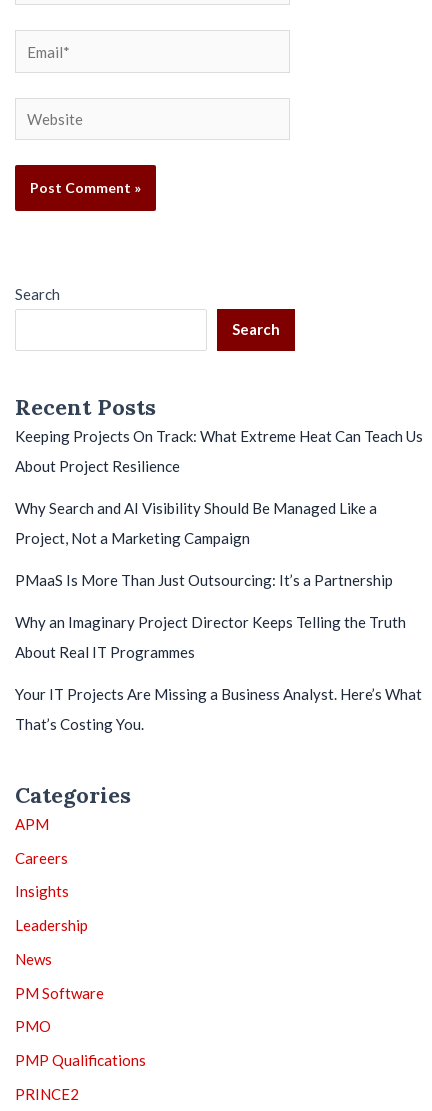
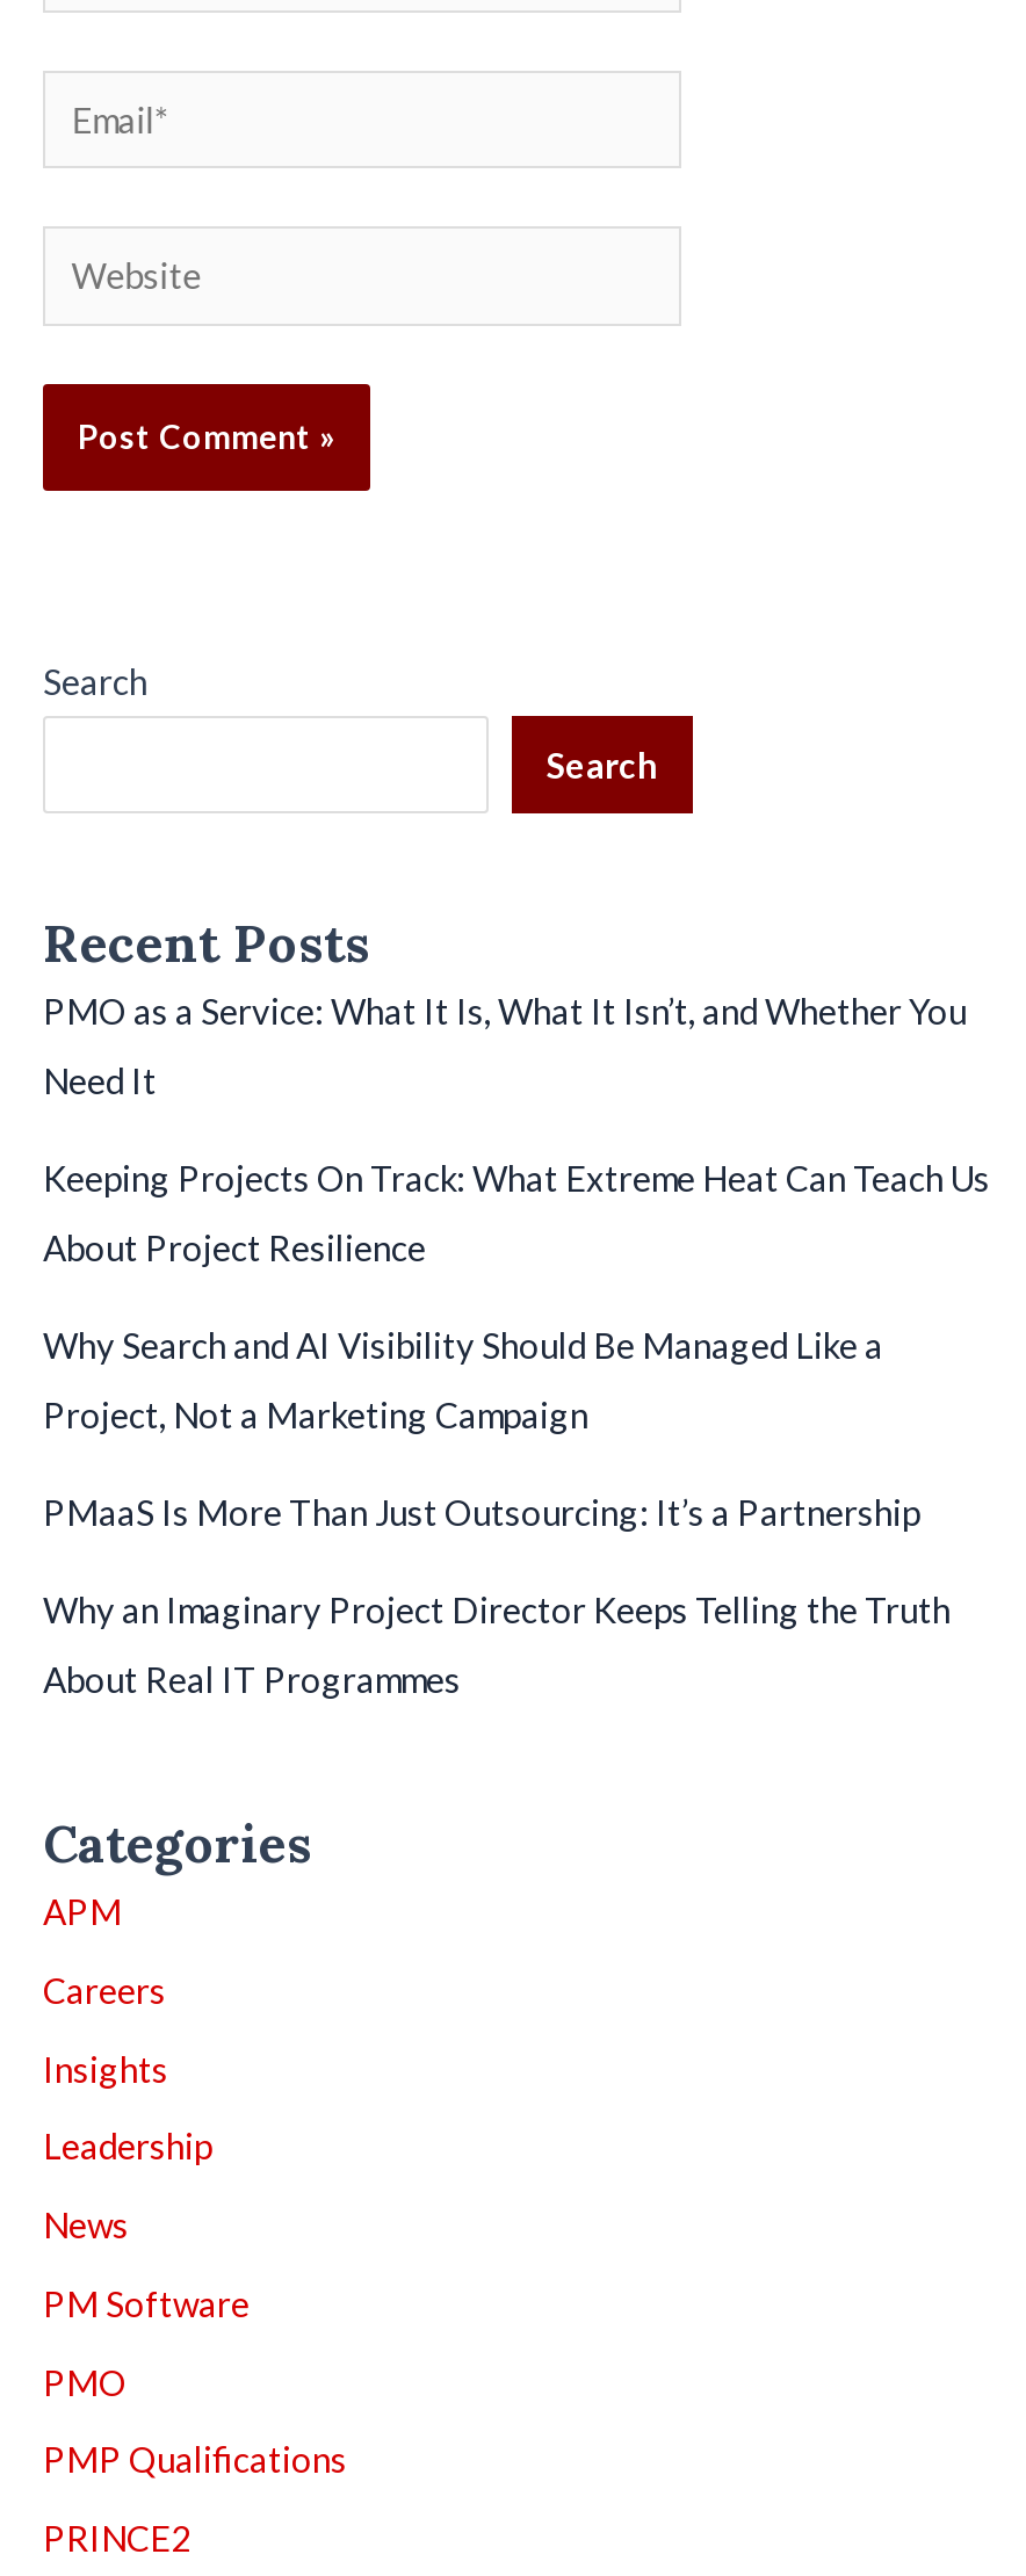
+ PMO as a Service: What It Is, What It Isn’t, and Whether You
+ Need It

moved down: Keeping Projects On Track: What Extreme Heat Can Teach Us | About Project Resilience | Why Search and AI Visibility Should Be Managed Like a | Project, Not a Marketing Campaign | PMaaS Is More Than Just Outsourcing: It’s a Partnership | Why an Imaginary Project Director Keeps Telling the Truth | About Real IT Programmes

- Your IT Projects Are Missing a Business Analyst. Here’s What
- That’s Costing You.
